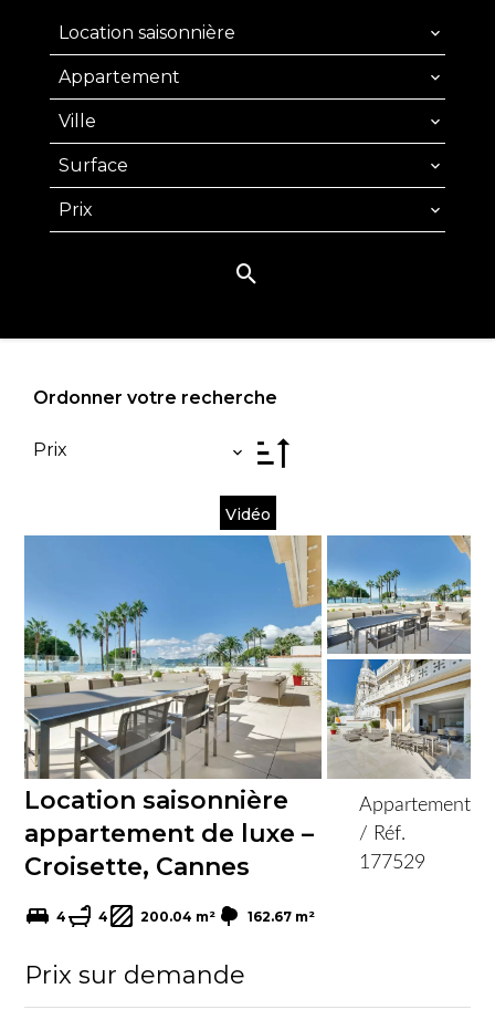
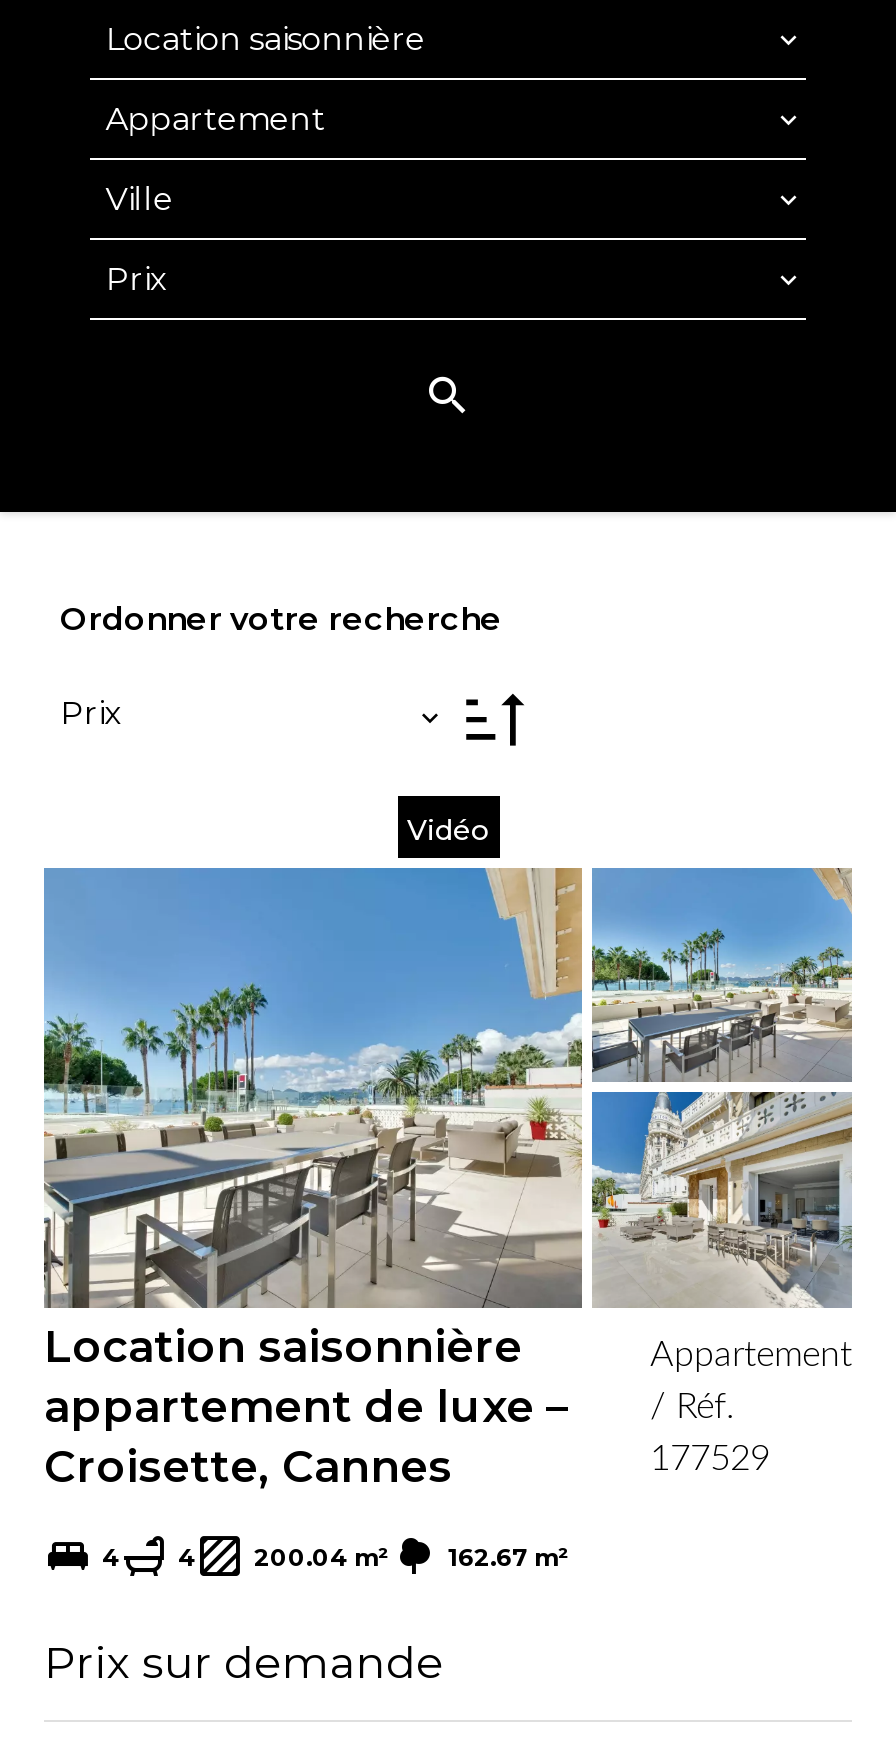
- Surface
